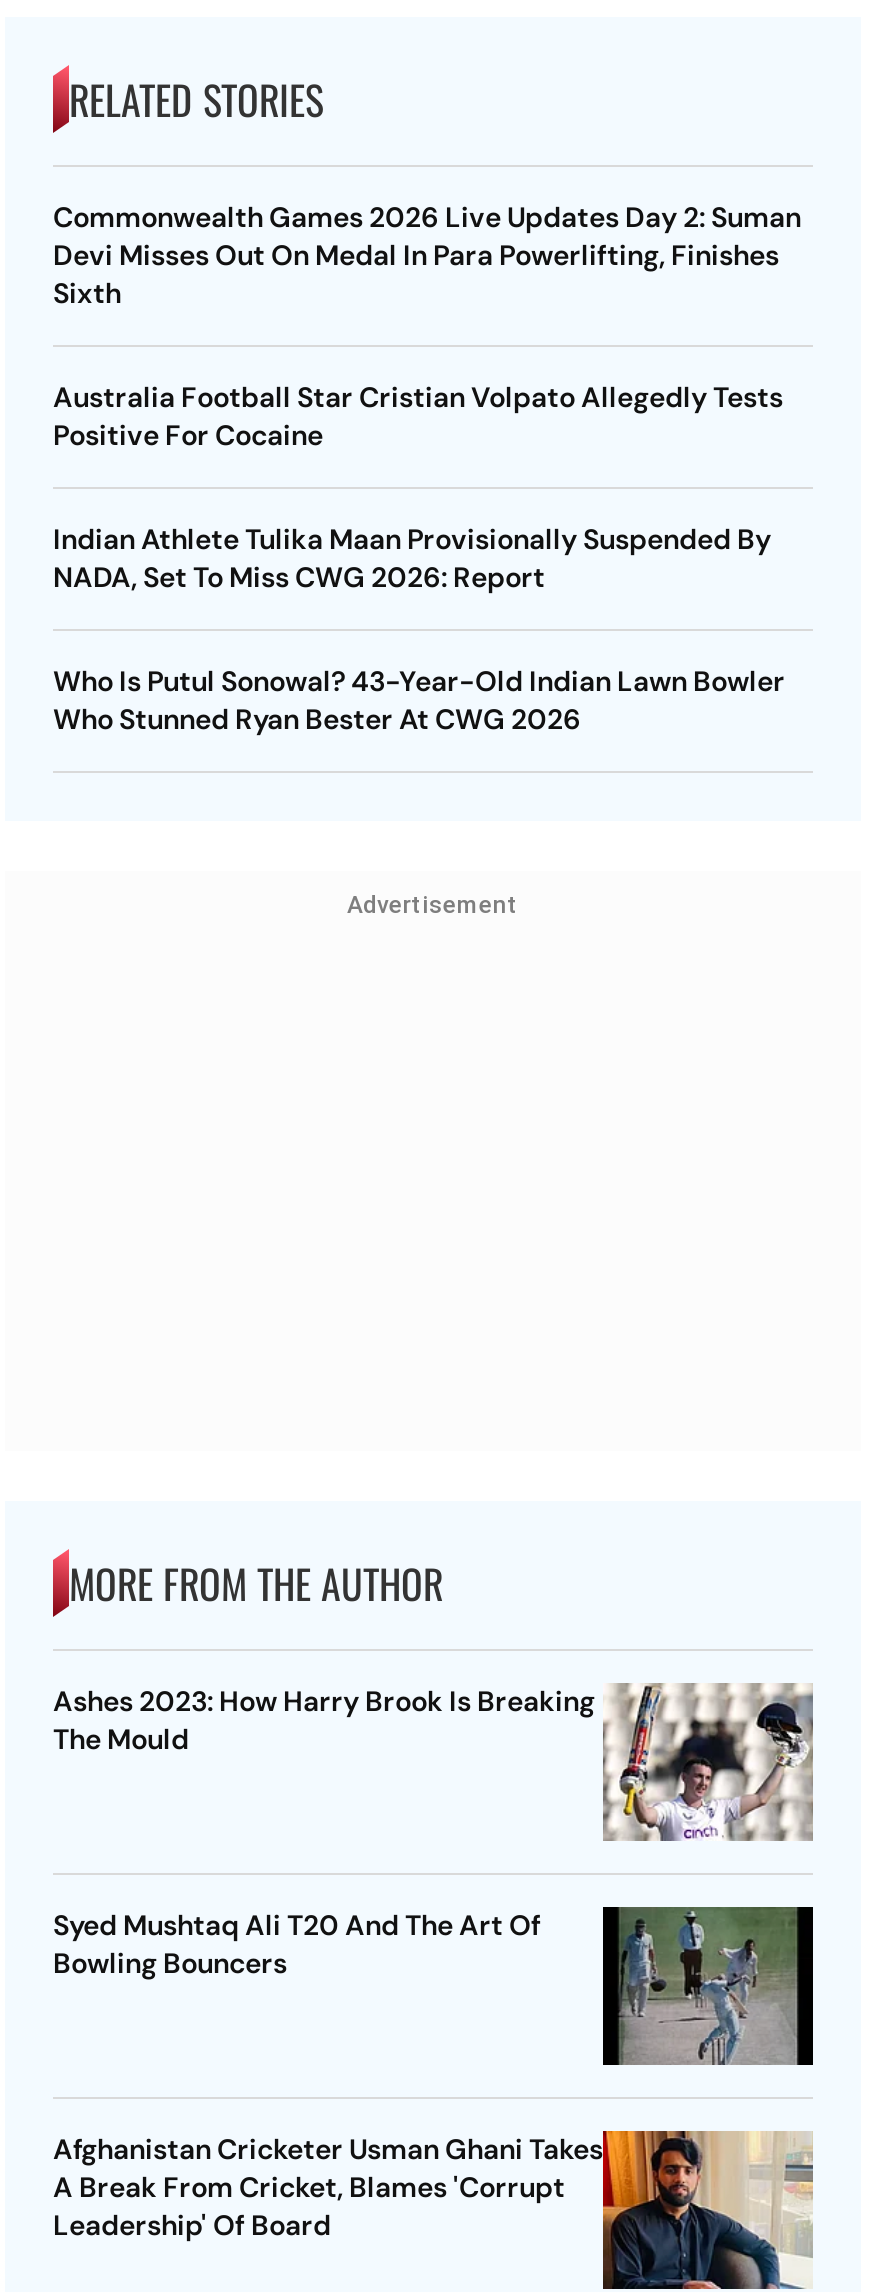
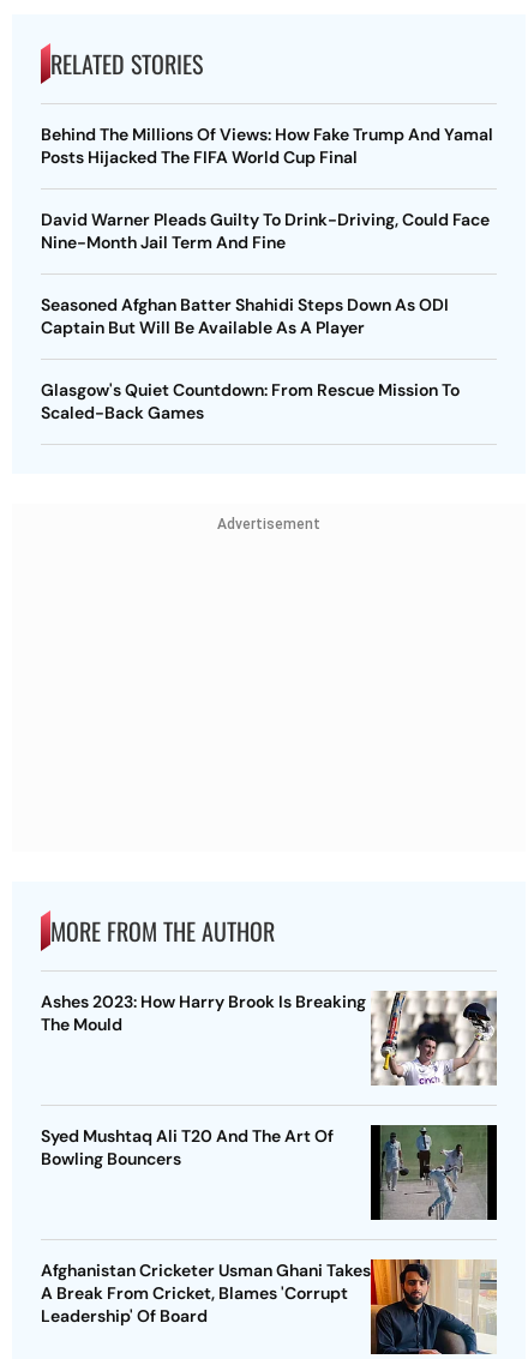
- Commonwealth Games 2026 Live Updates Day 2: Suman
- Devi Misses Out On Medal In Para Powerlifting, Finishes
- Sixth
+ Behind The Millions Of Views: How Fake Trump And Yamal
+ Posts Hijacked The FIFA World Cup Final

- Australia Football Star Cristian Volpato Allegedly Tests
- Positive For Cocaine
+ David Warner Pleads Guilty To Drink-Driving, Could Face
+ Nine-Month Jail Term And Fine

- Indian Athlete Tulika Maan Provisionally Suspended By
- NADA, Set To Miss CWG 2026: Report
+ Seasoned Afghan Batter Shahidi Steps Down As ODI
+ Captain But Will Be Available As A Player

- Who Is Putul Sonowal? 43-Year-Old Indian Lawn Bowler
- Who Stunned Ryan Bester At CWG 2026
+ Glasgow's Quiet Countdown: From Rescue Mission To
+ Scaled-Back Games
